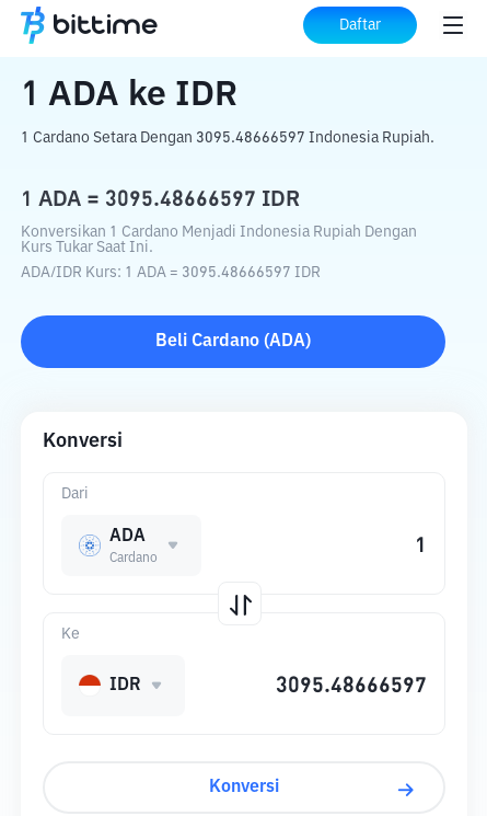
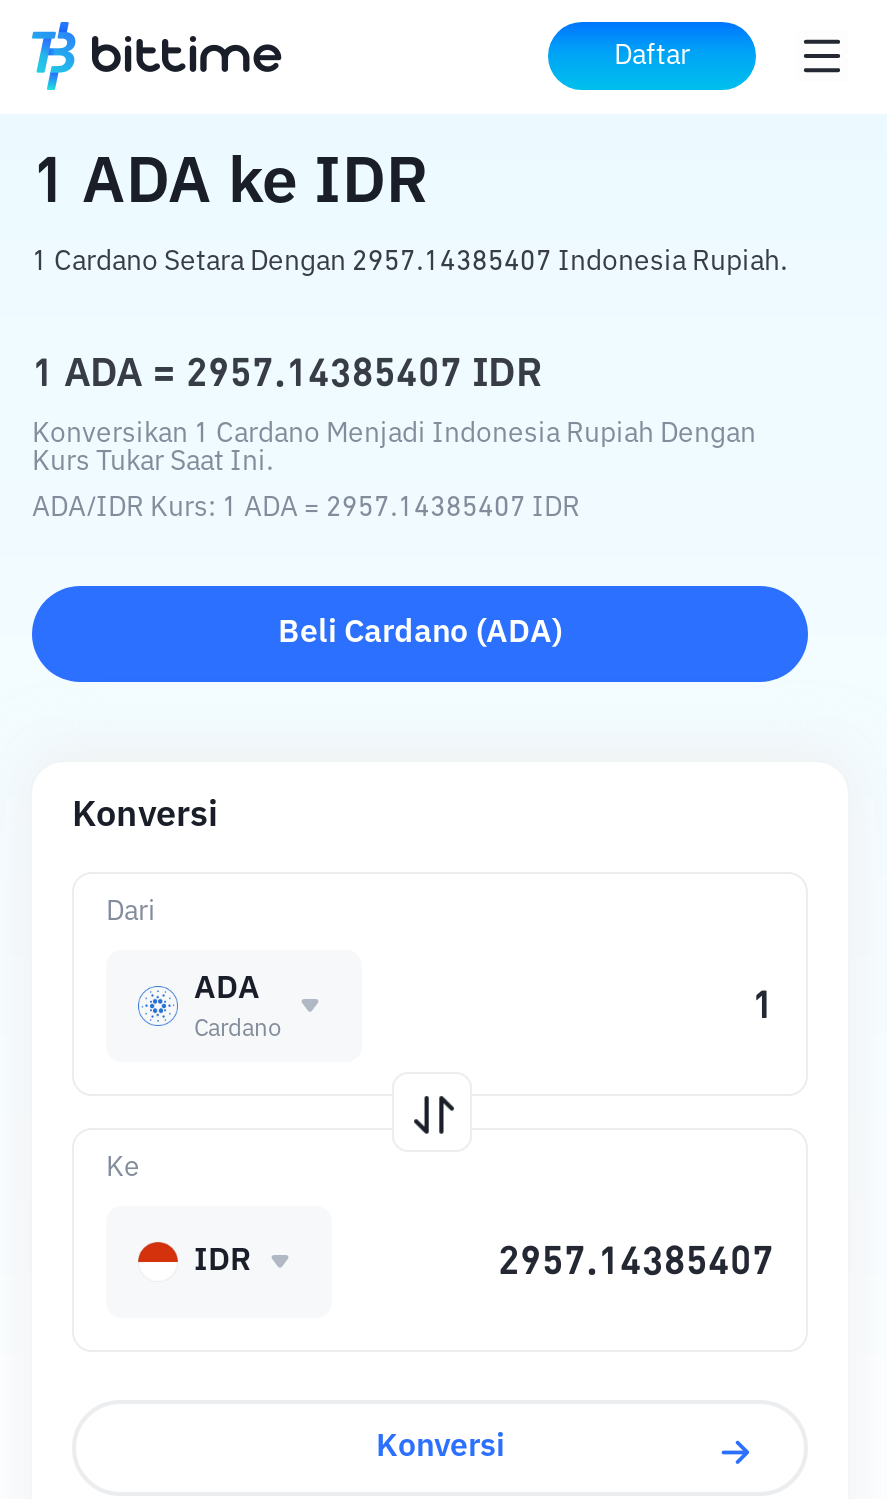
- 1 Cardano Setara Dengan 3095.48666597 Indonesia Rupiah.
+ 1 Cardano Setara Dengan 2957.14385407 Indonesia Rupiah.

- 1 ADA = 3095.48666597 IDR
+ 1 ADA = 2957.14385407 IDR

- ADA/IDR Kurs: 1 ADA = 3095.48666597 IDR
+ ADA/IDR Kurs: 1 ADA = 2957.14385407 IDR
